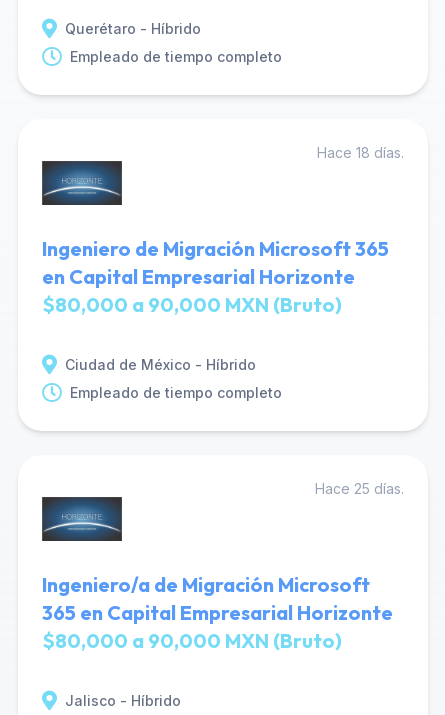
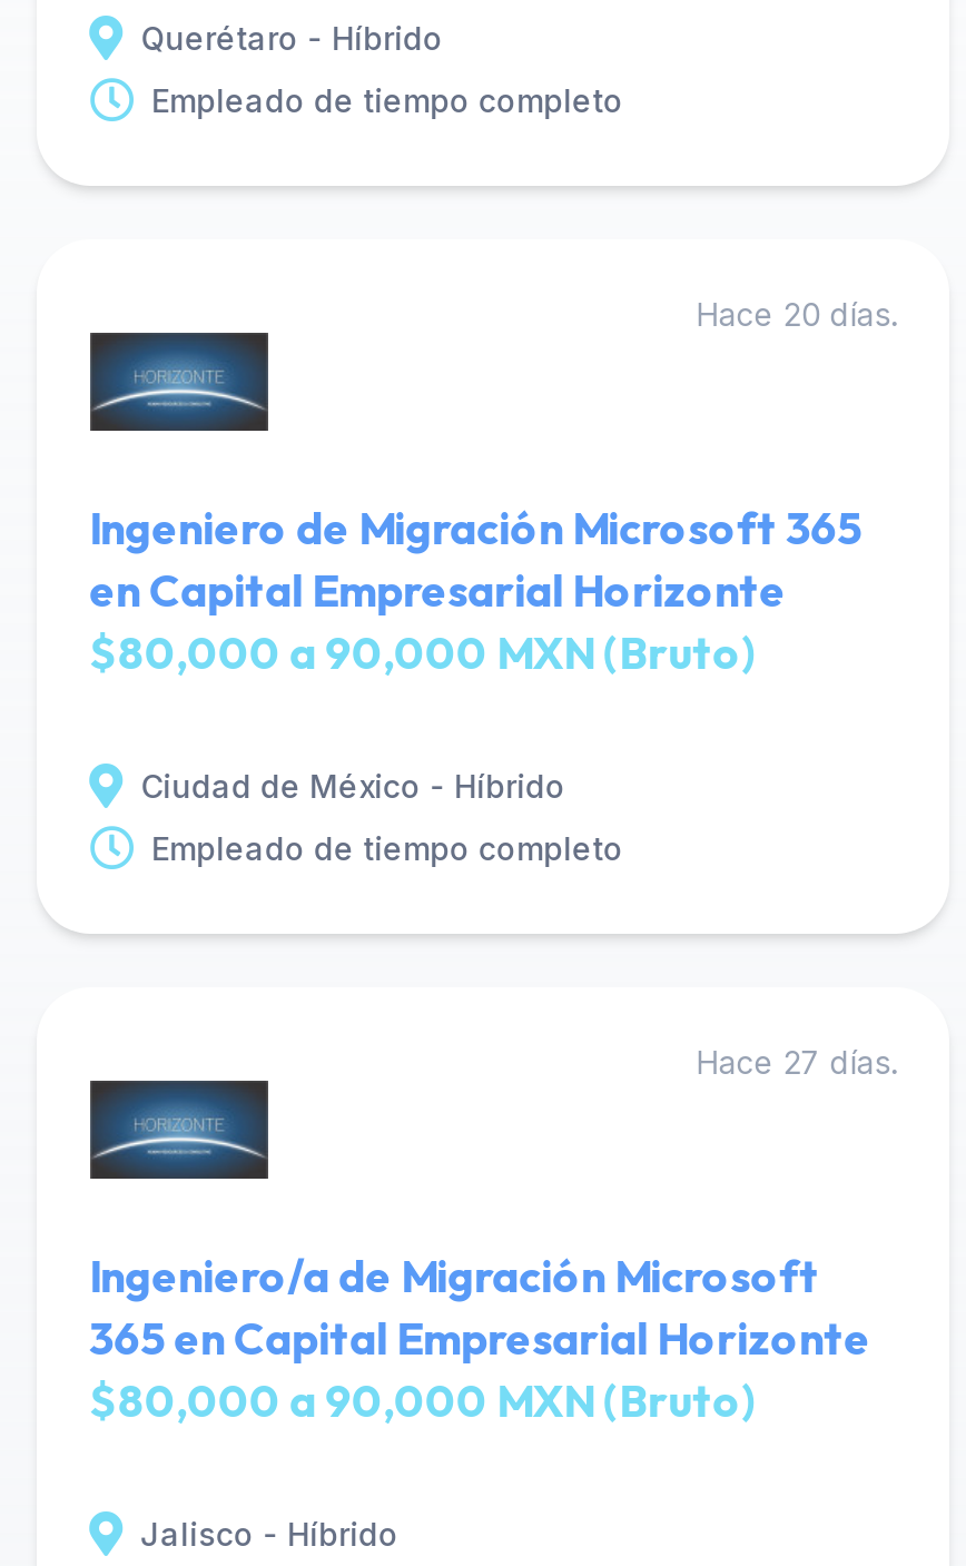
- Hace 18 días.
+ Hace 20 días.

- Hace 25 días.
+ Hace 27 días.
